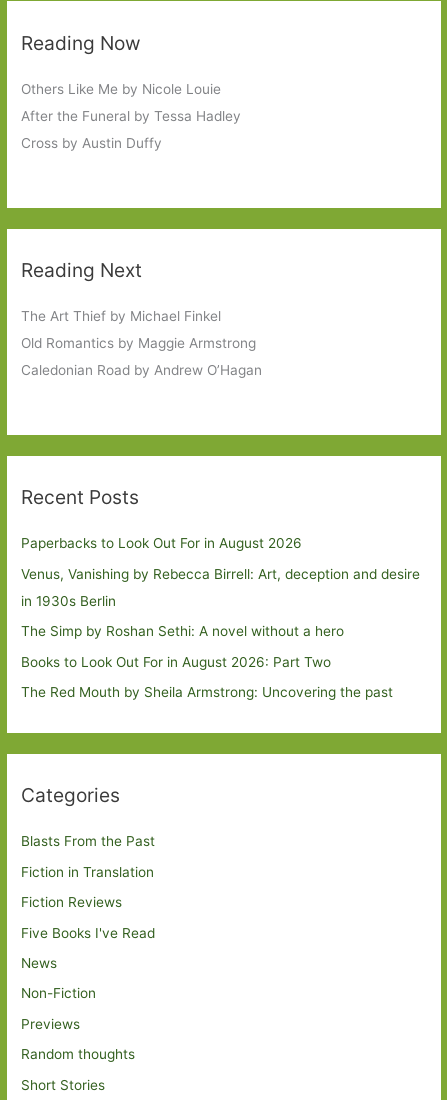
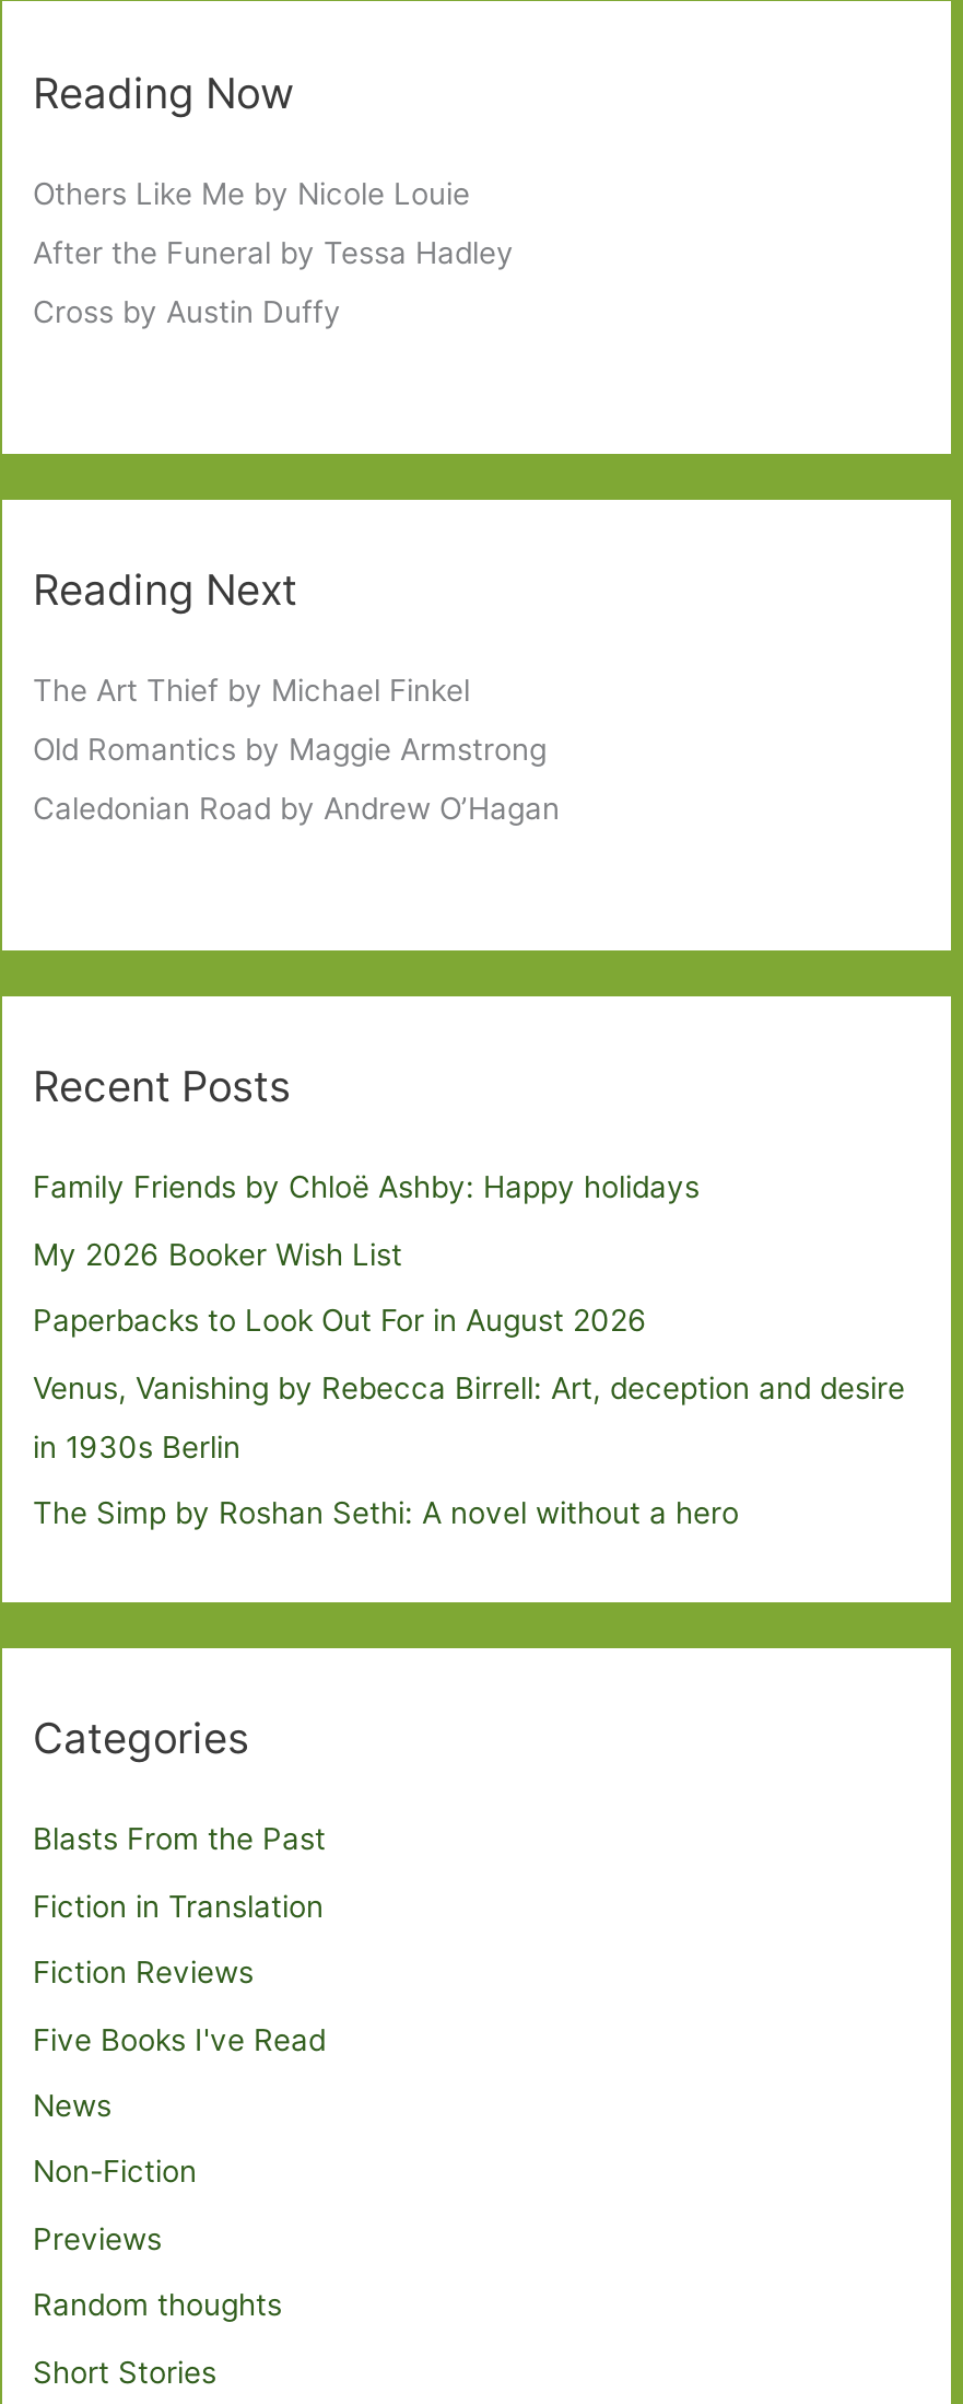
+ Family Friends by Chloë Ashby: Happy holidays
+ My 2026 Booker Wish List

moved down: Paperbacks to Look Out For in August 2026 | Venus, Vanishing by Rebecca Birrell: Art, deception and desire | in 1930s Berlin | The Simp by Roshan Sethi: A novel without a hero

- Books to Look Out For in August 2026: Part Two
- The Red Mouth by Sheila Armstrong: Uncovering the past
